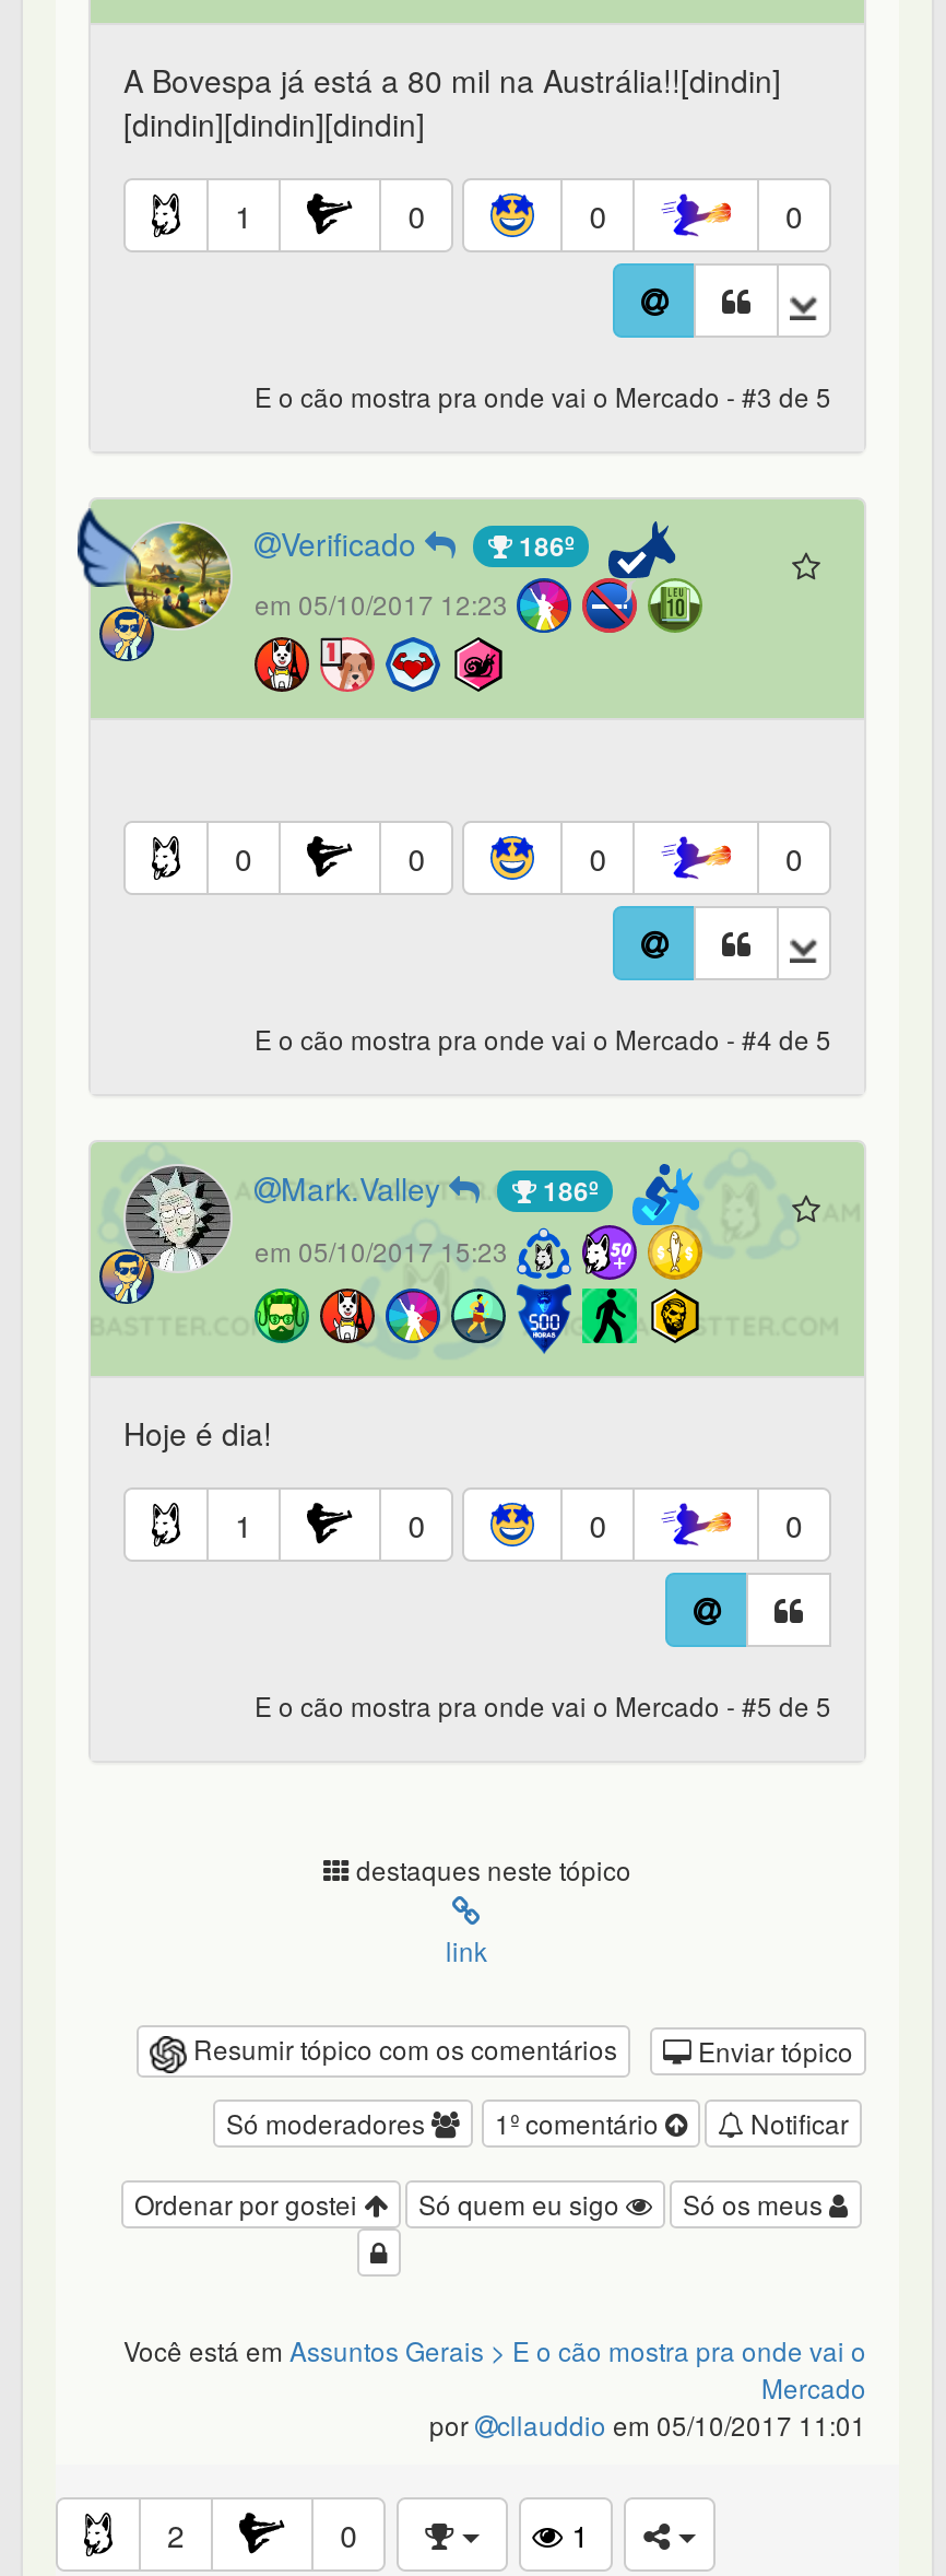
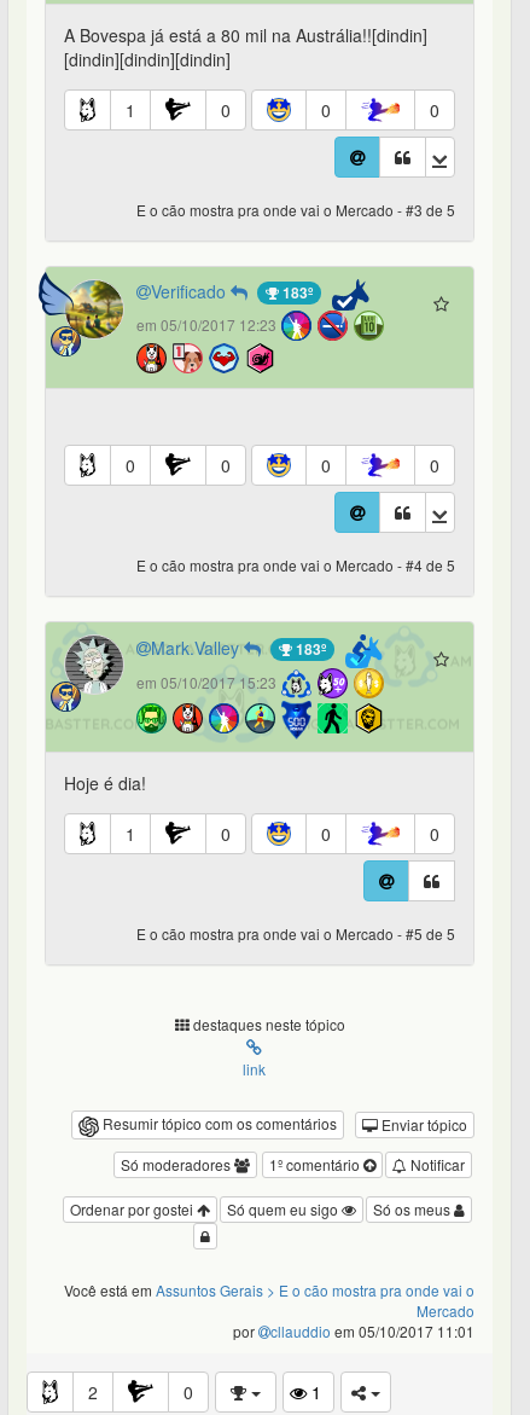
- 186º
+ 183º

- 186º
+ 183º
